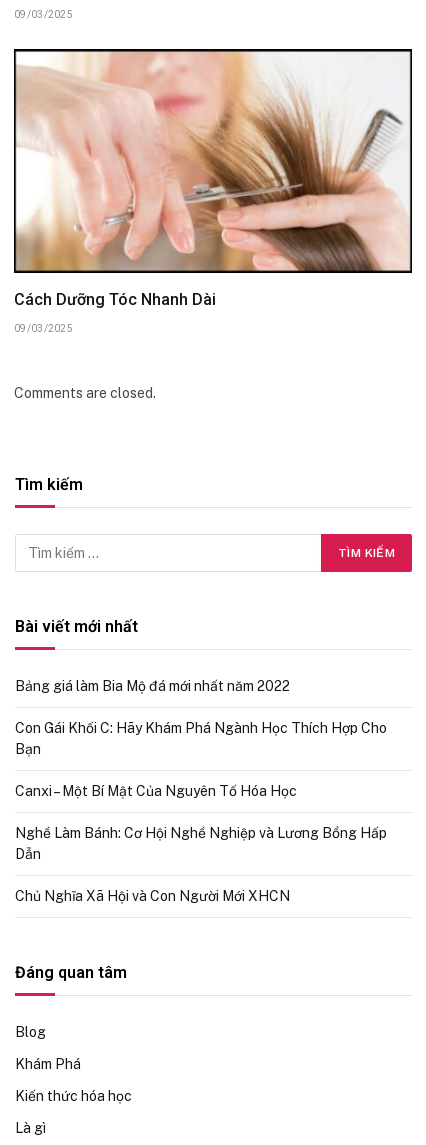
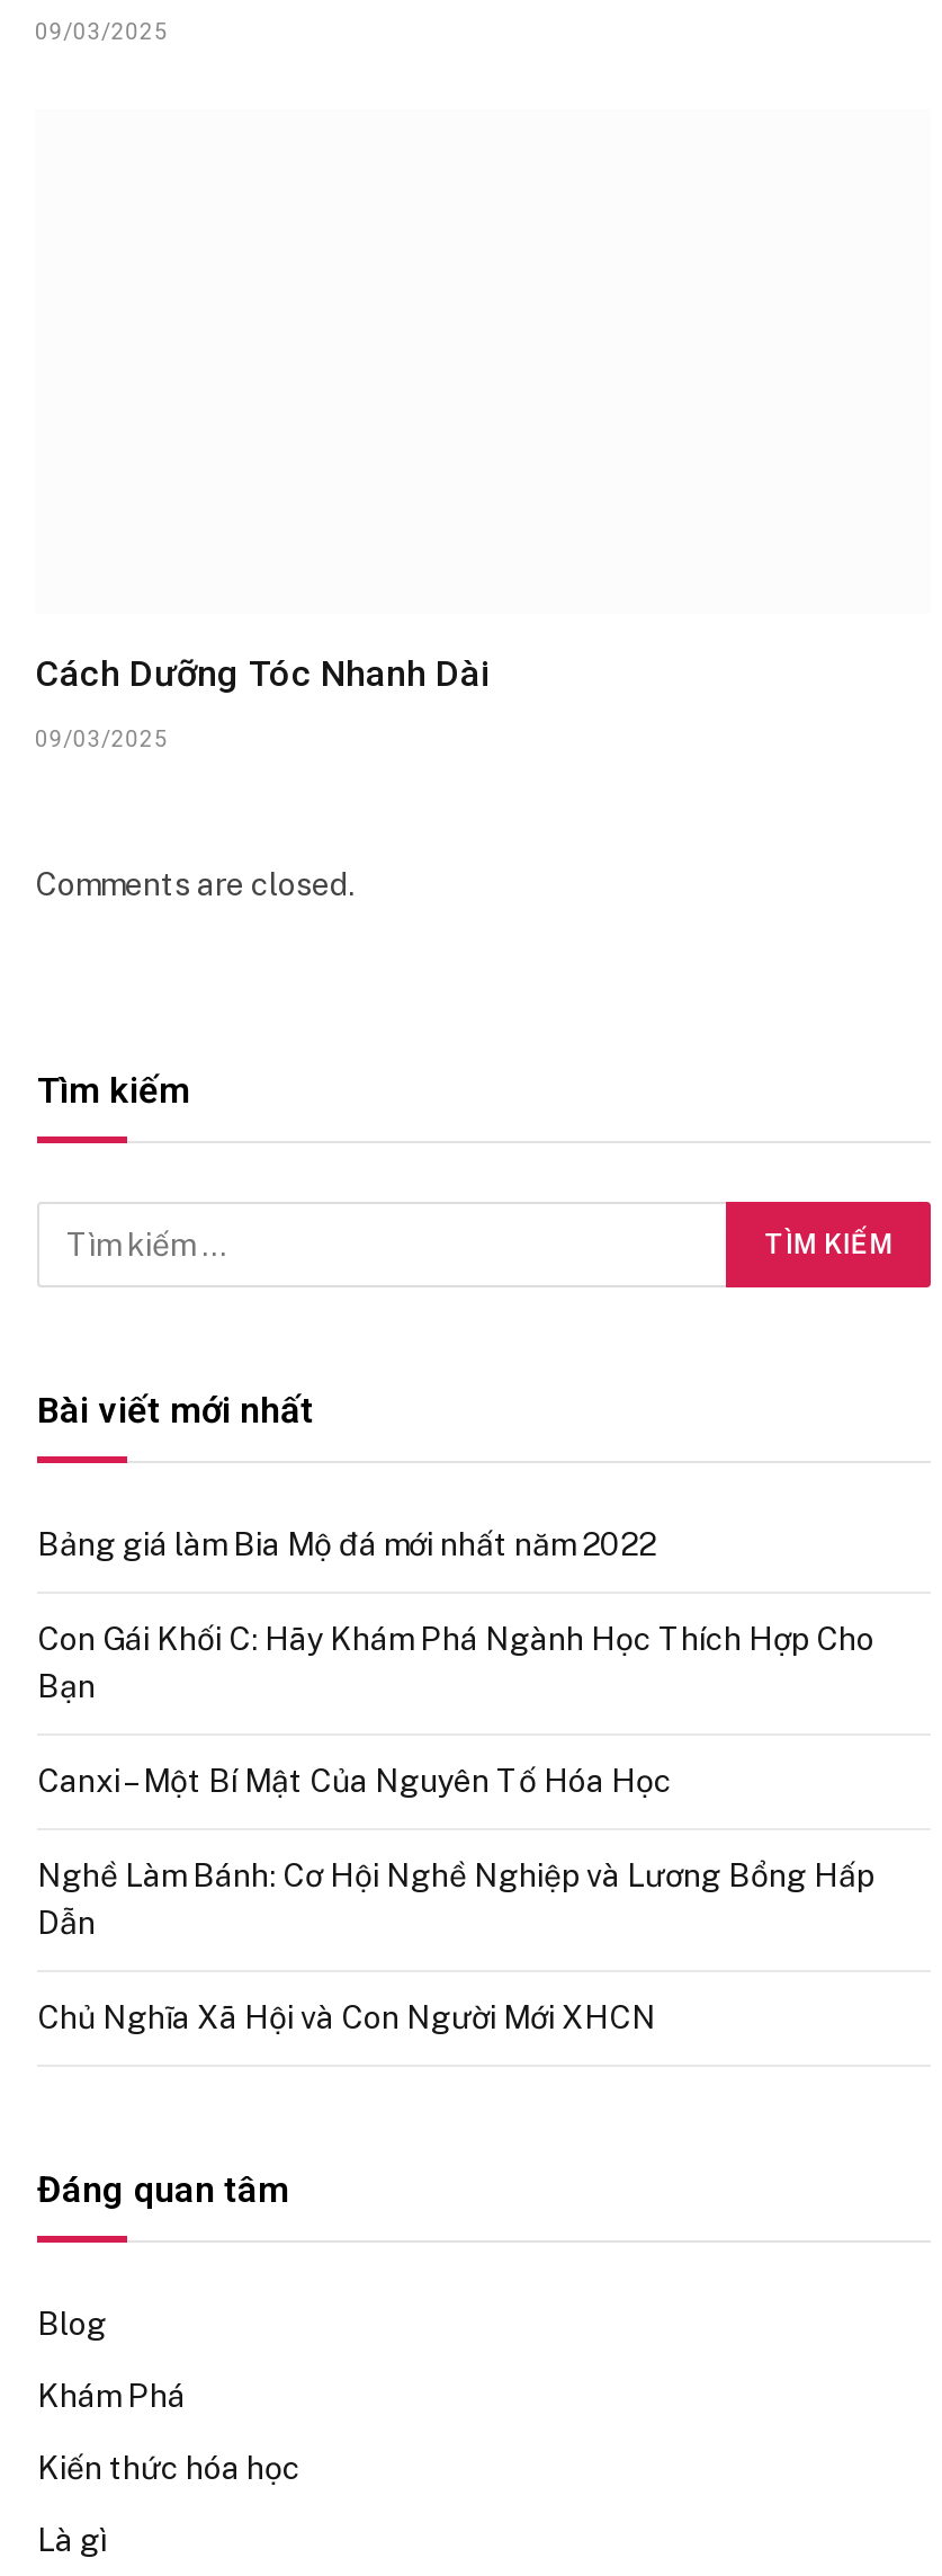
- [image]
